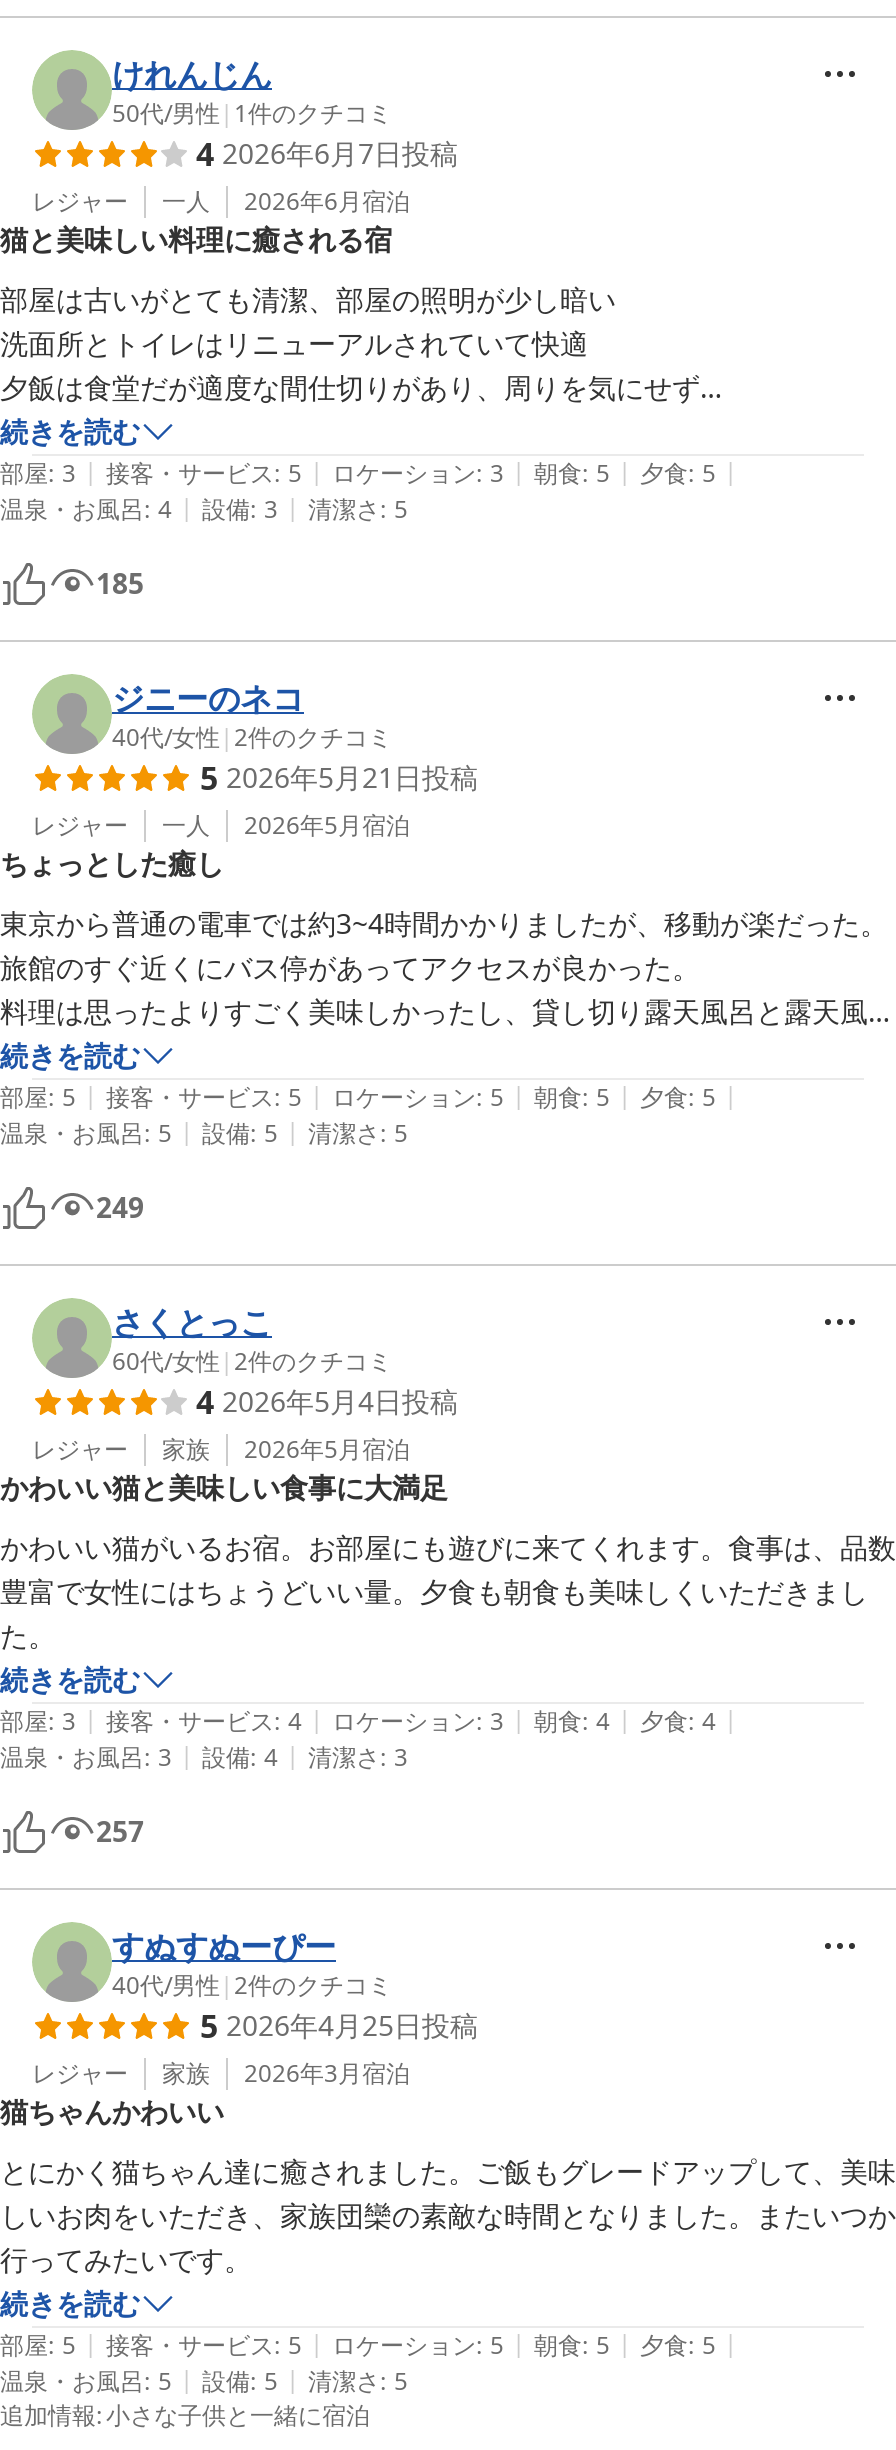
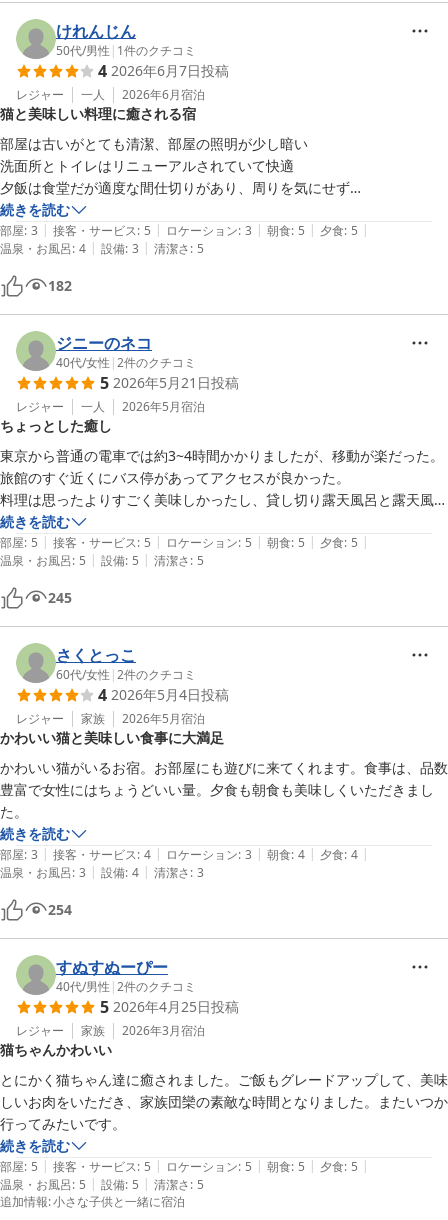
- 185
+ 182

- 249
+ 245

- 257
+ 254
